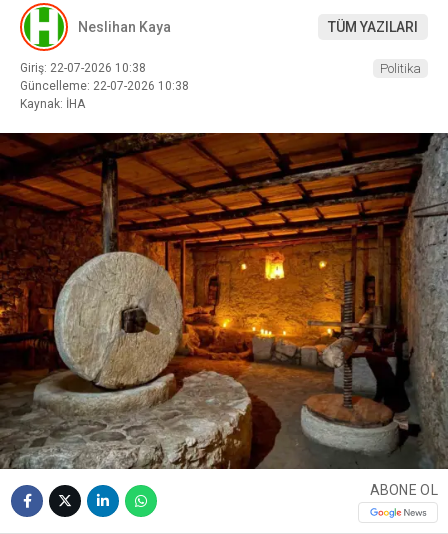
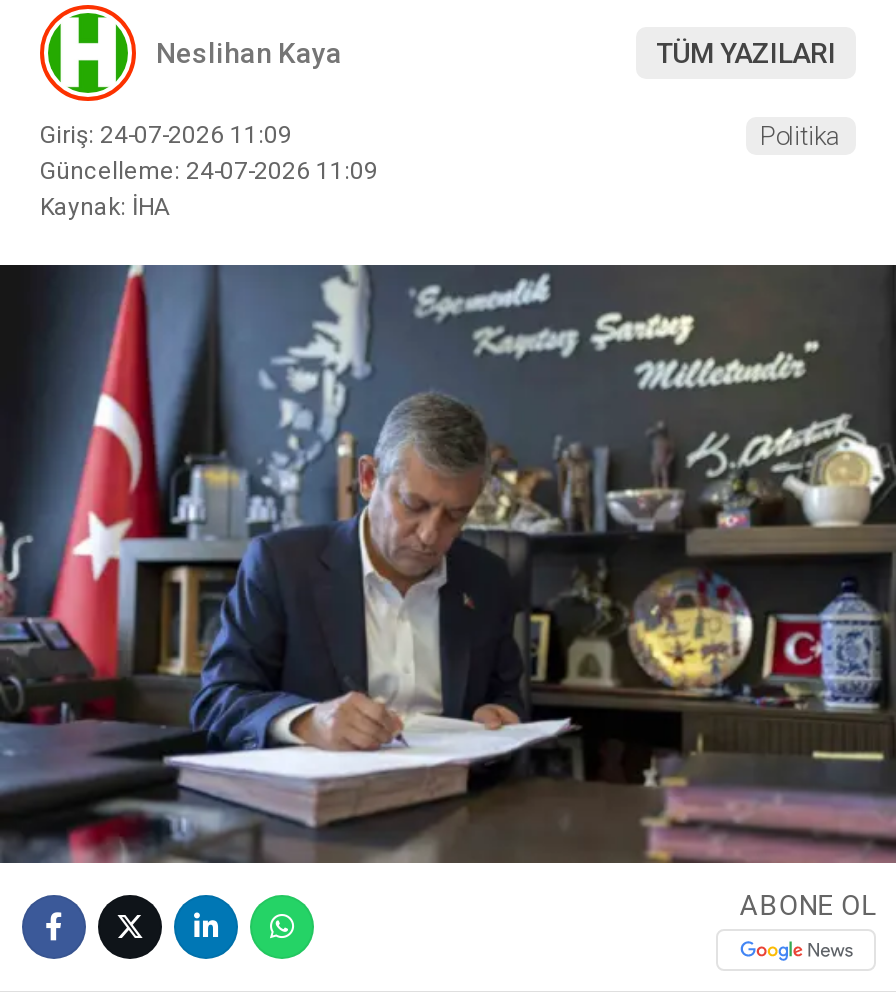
- Giriş: 22-07-2026 10:38
+ Giriş: 24-07-2026 11:09

- Güncelleme: 22-07-2026 10:38
+ Güncelleme: 24-07-2026 11:09

- [image]
+ [image]
